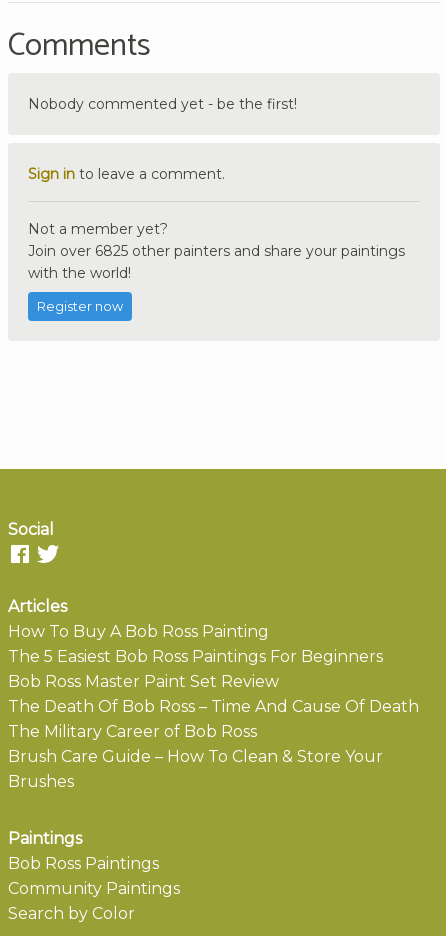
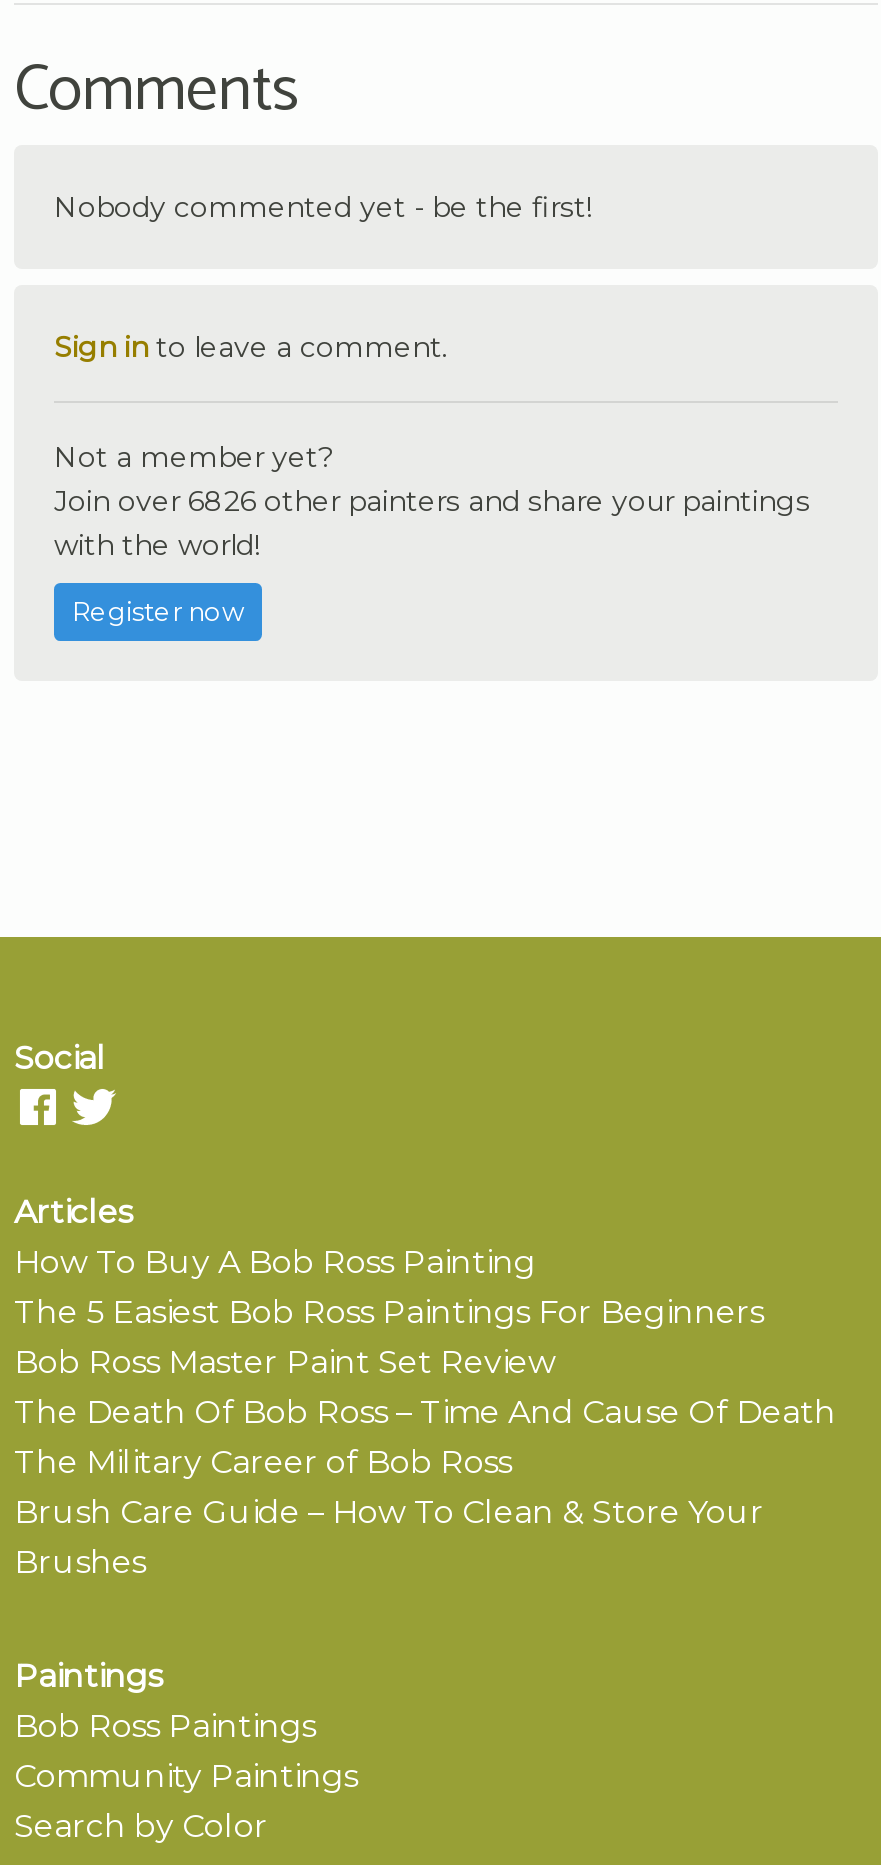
- Join over 6825 other painters and share your paintings
+ Join over 6826 other painters and share your paintings
